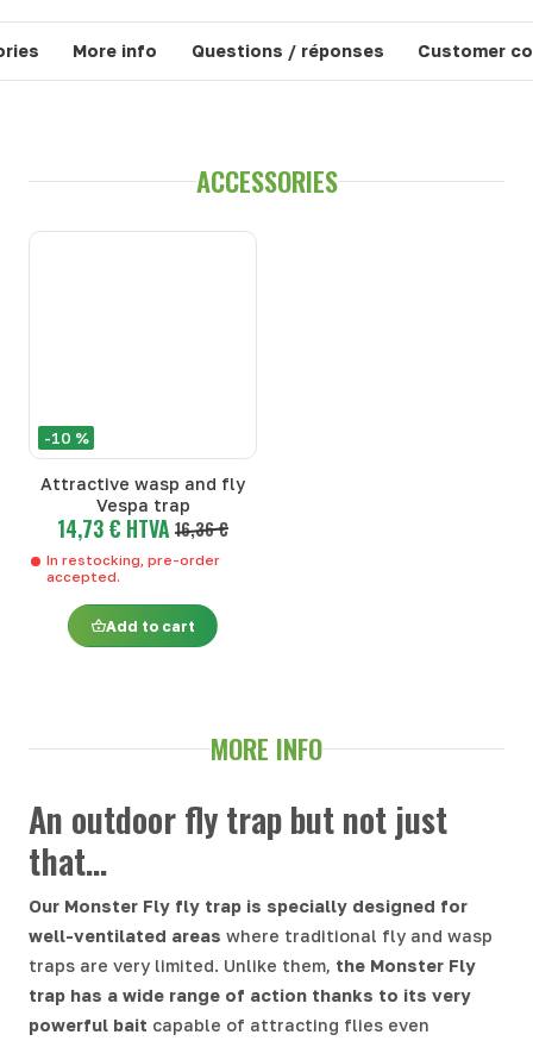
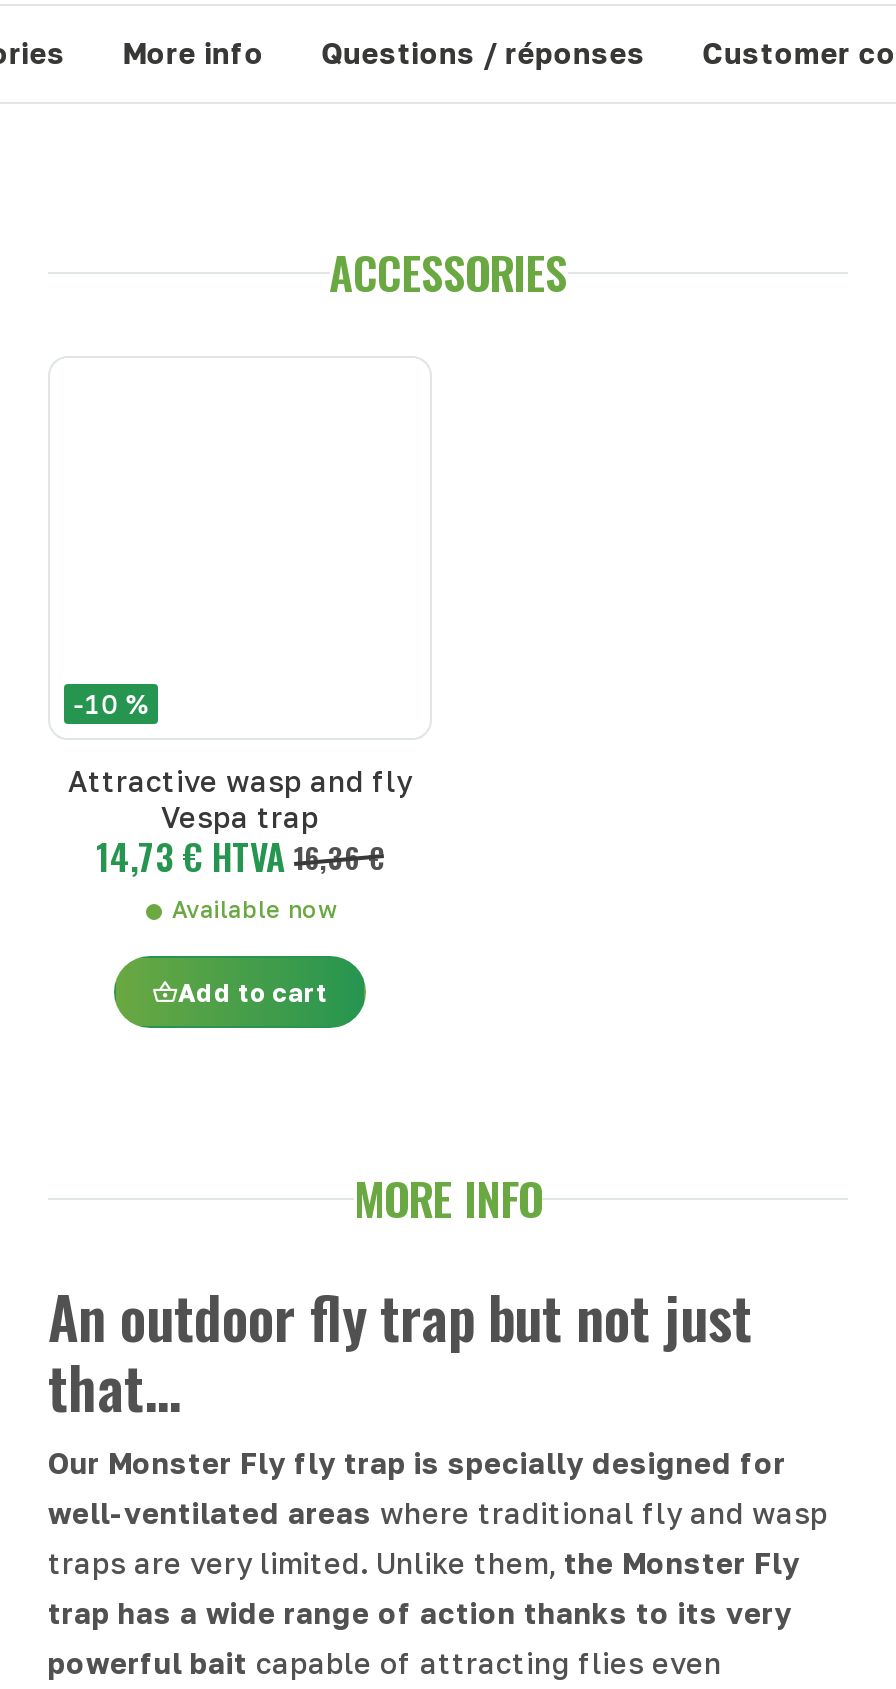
- In restocking, pre-order
- accepted.
+ Available now
